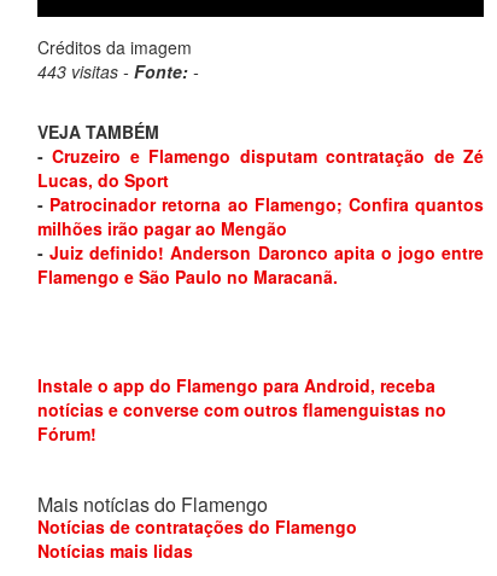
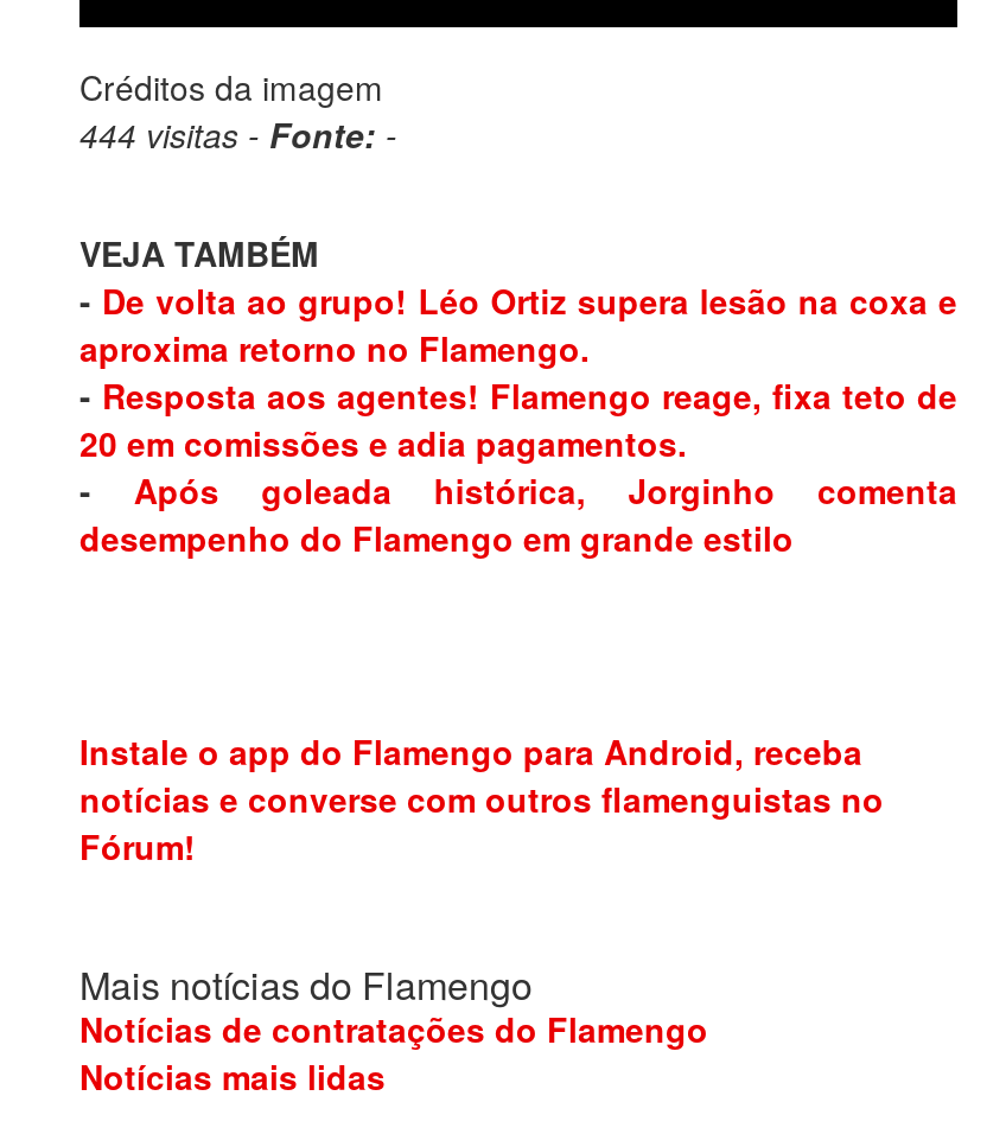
- 443 visitas - Fonte: -
+ 444 visitas - Fonte: -

- - Cruzeiro e Flamengo disputam contratação de Zé
- Lucas, do Sport
- - Patrocinador retorna ao Flamengo; Confira quantos
- milhões irão pagar ao Mengão
- - Juiz definido! Anderson Daronco apita o jogo entre
- Flamengo e São Paulo no Maracanã.
+ - De volta ao grupo! Léo Ortiz supera lesão na coxa e
+ aproxima retorno no Flamengo.
+ - Resposta aos agentes! Flamengo reage, fixa teto de
+ 20 em comissões e adia pagamentos.
+ - Após goleada histórica, Jorginho comenta
+ desempenho do Flamengo em grande estilo
